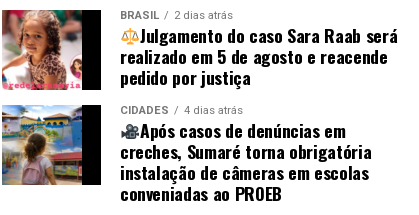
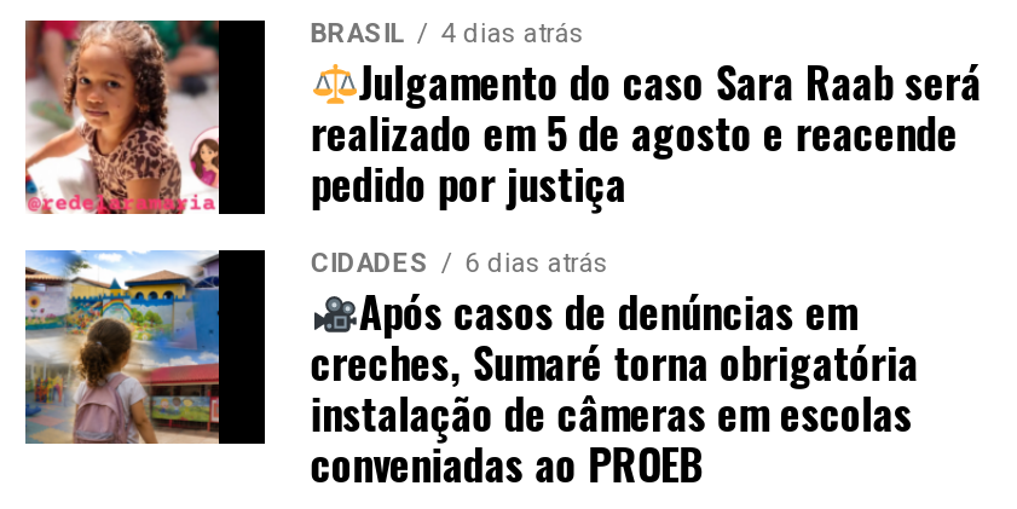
- BRASIL 2 dias atrás
+ BRASIL 4 dias atrás

- CIDADES 4 dias atrás
+ CIDADES 6 dias atrás
